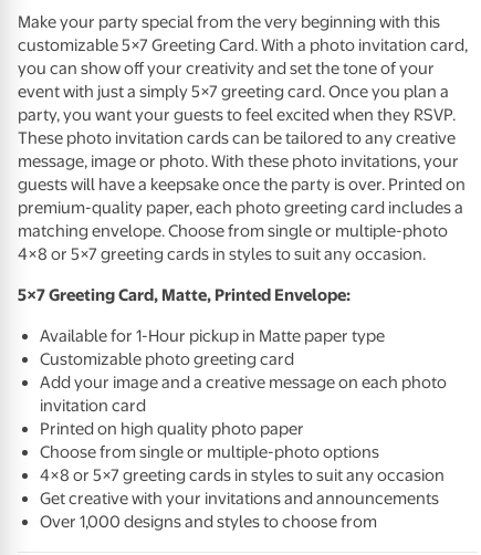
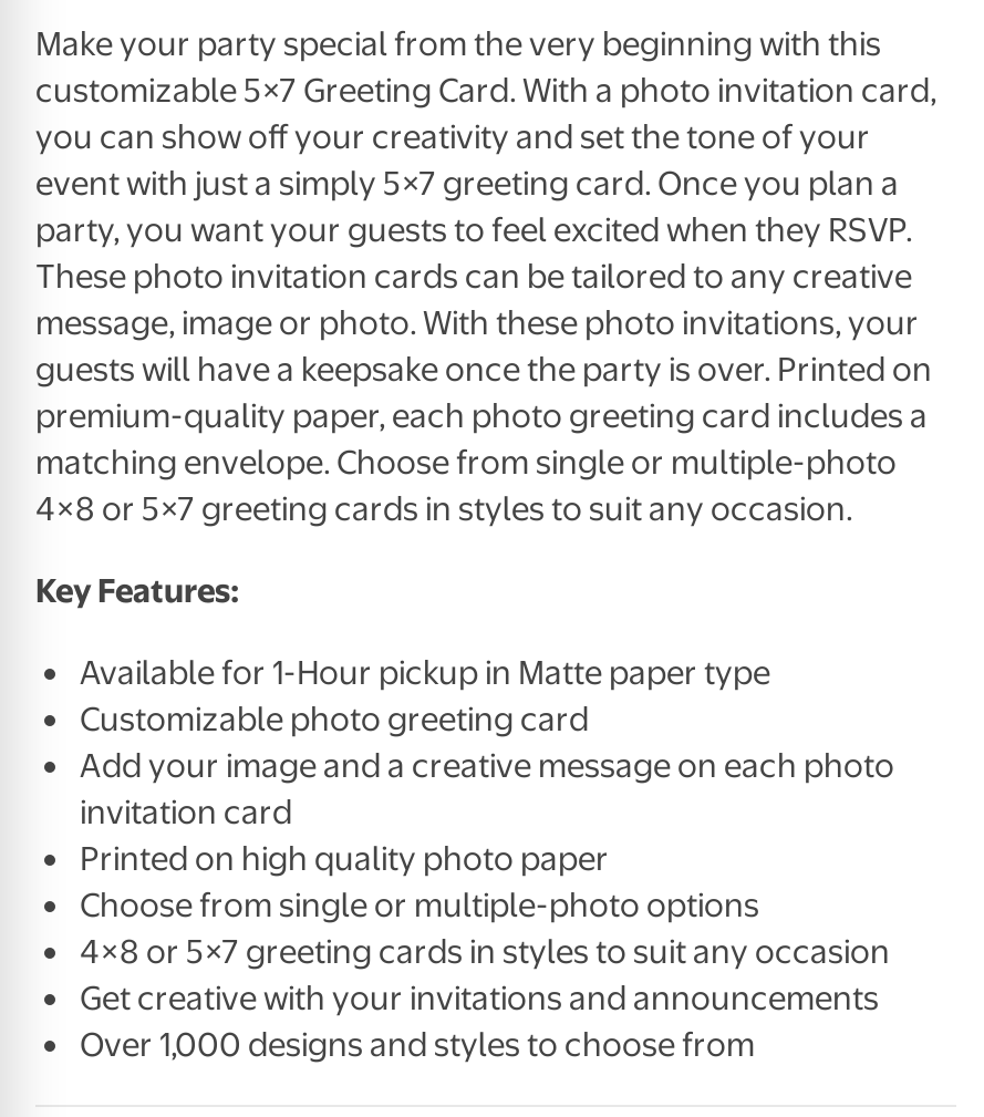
- 5×7 Greeting Card, Matte, Printed Envelope:
+ Key Features:
